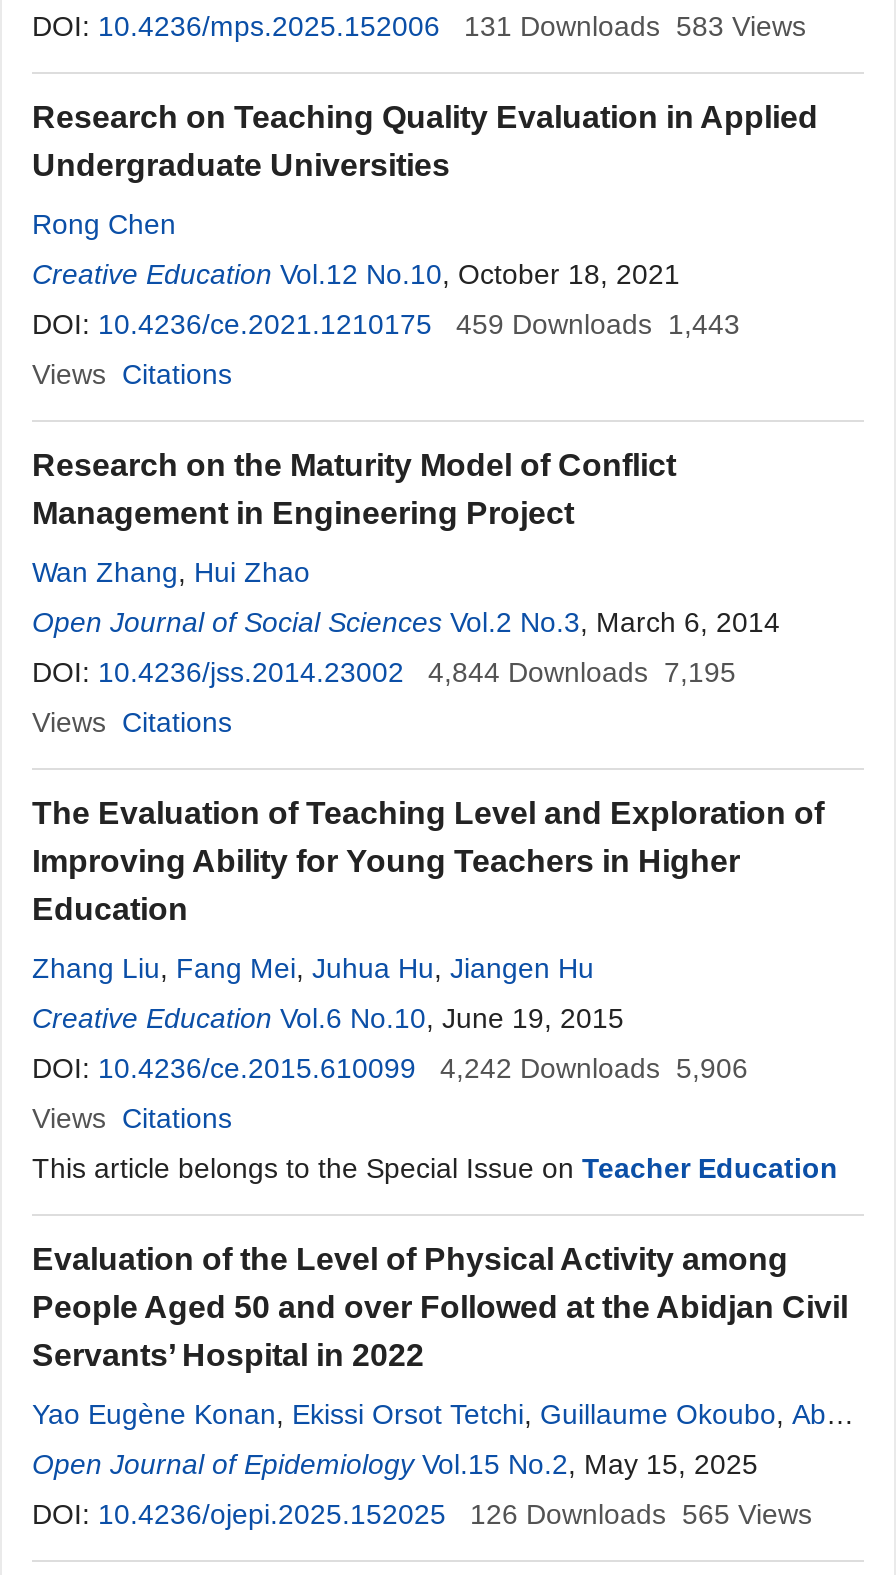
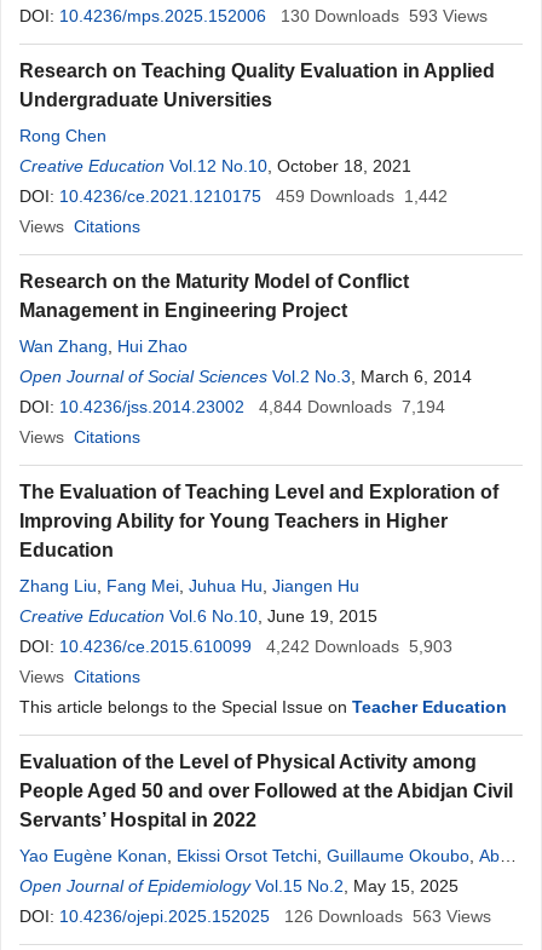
- 131 Downloads 583 Views
+ 130 Downloads 593 Views

- DOI: 10.4236/ce.2021.1210175 459 Downloads 1,443
+ DOI: 10.4236/ce.2021.1210175 459 Downloads 1,442

- DOI: 10.4236/jss.2014.23002 4,844 Downloads 7,195
+ DOI: 10.4236/jss.2014.23002 4,844 Downloads 7,194

- DOI: 10.4236/ce.2015.610099 4,242 Downloads 5,906
+ DOI: 10.4236/ce.2015.610099 4,242 Downloads 5,903

- 126 Downloads 565 Views
+ 126 Downloads 563 Views
